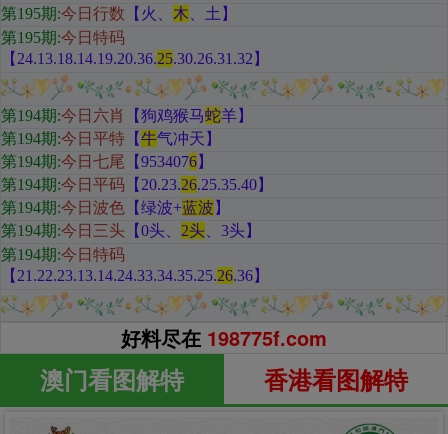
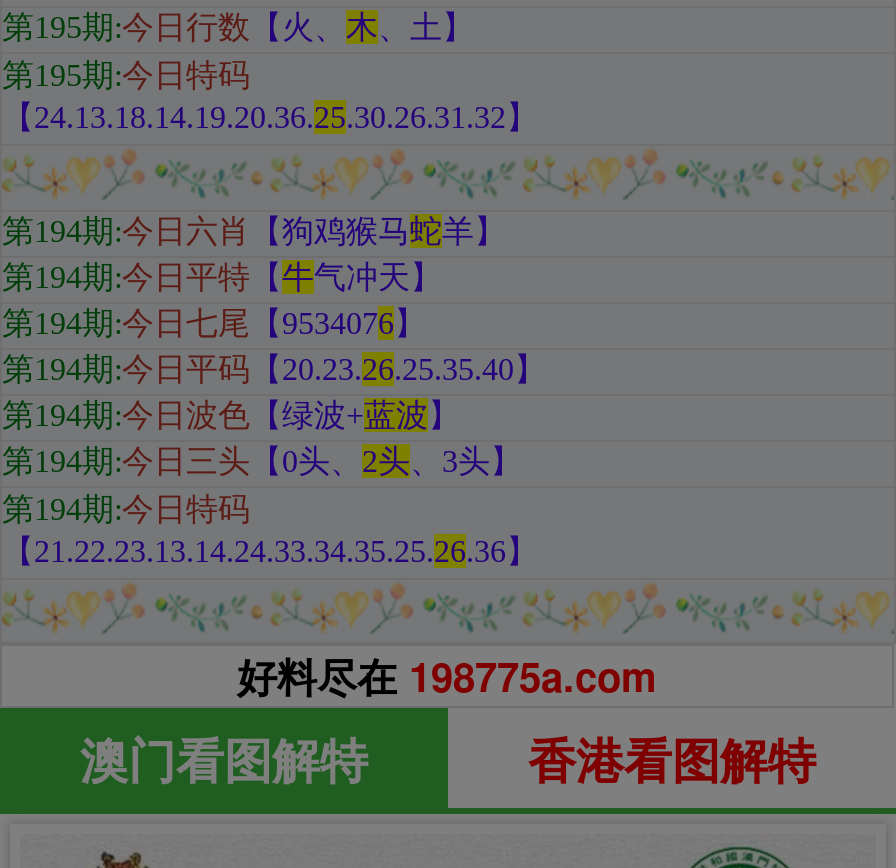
- 好料尽在198775f.com
+ 好料尽在198775a.com
